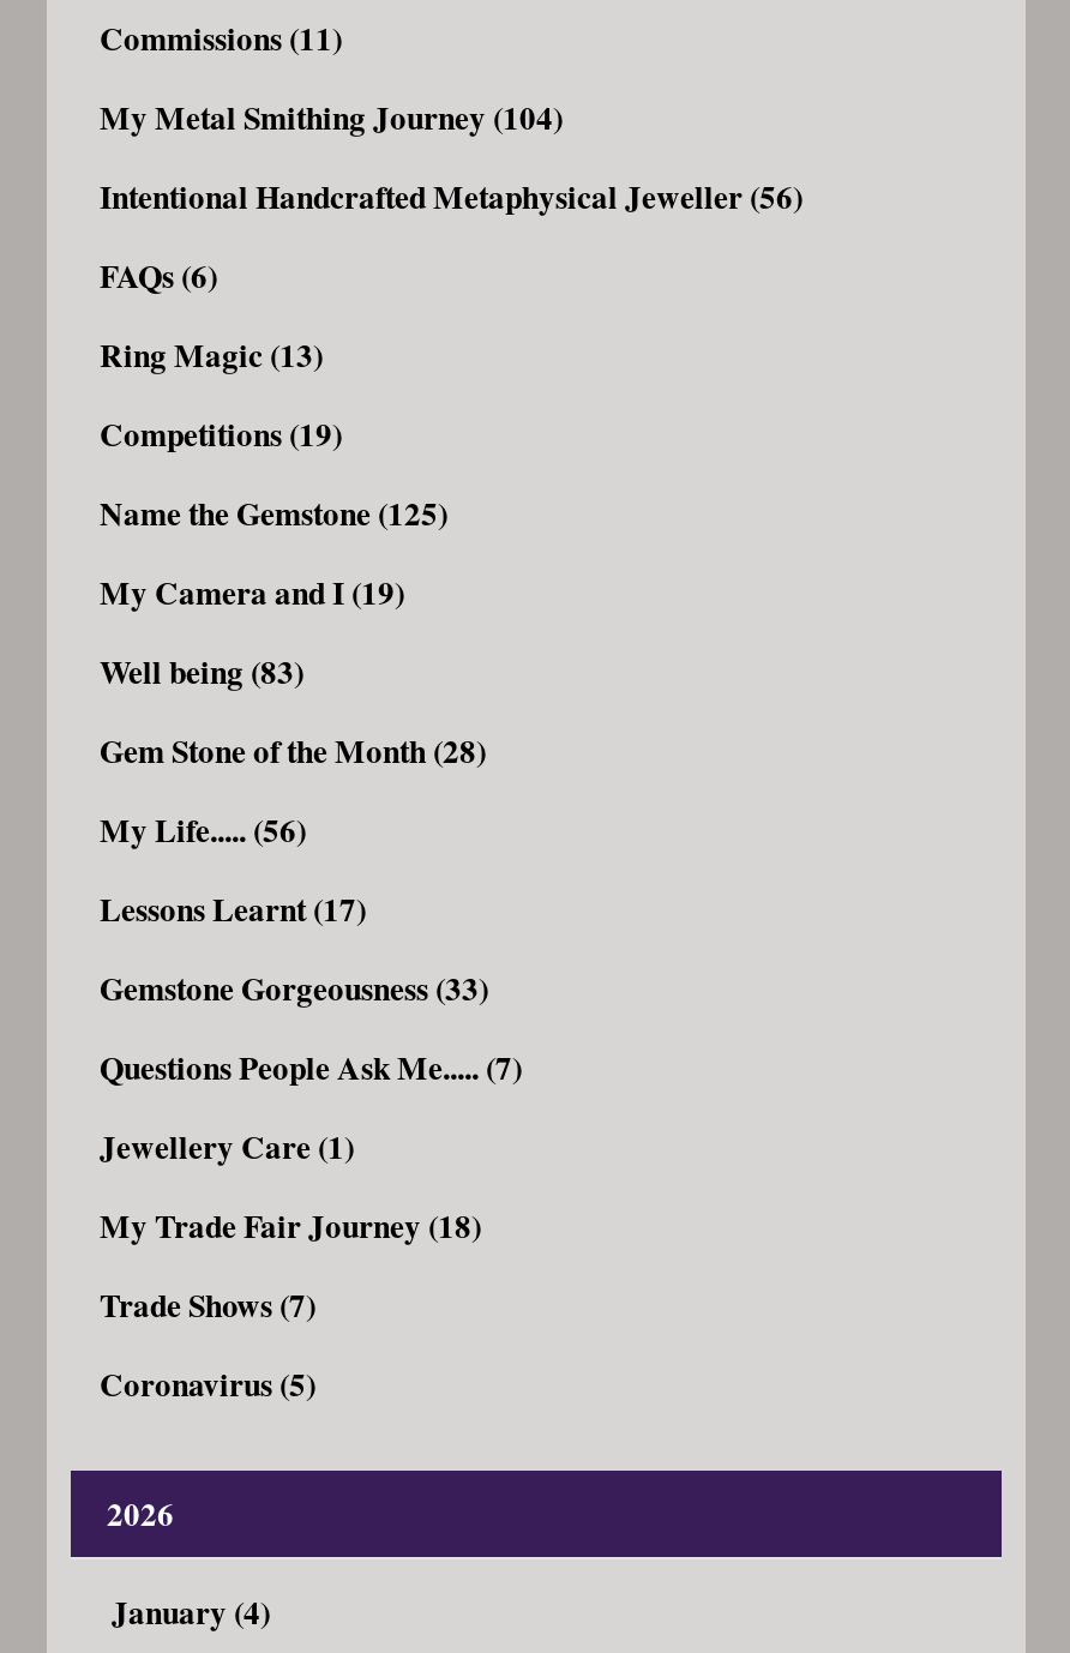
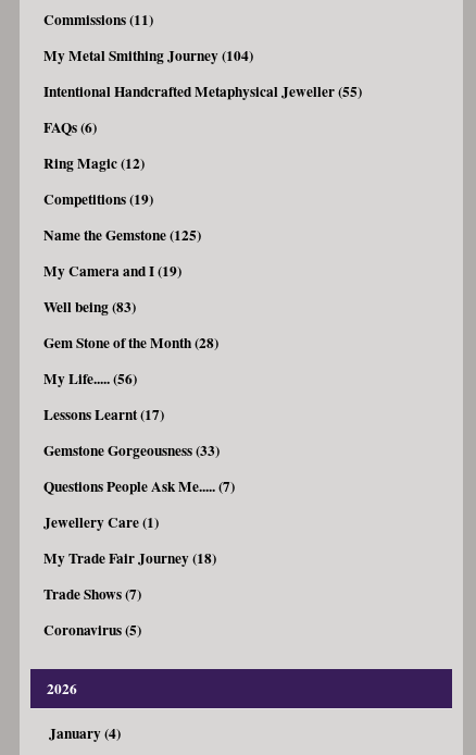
- Intentional Handcrafted Metaphysical Jeweller (56)
+ Intentional Handcrafted Metaphysical Jeweller (55)

- Ring Magic (13)
+ Ring Magic (12)
